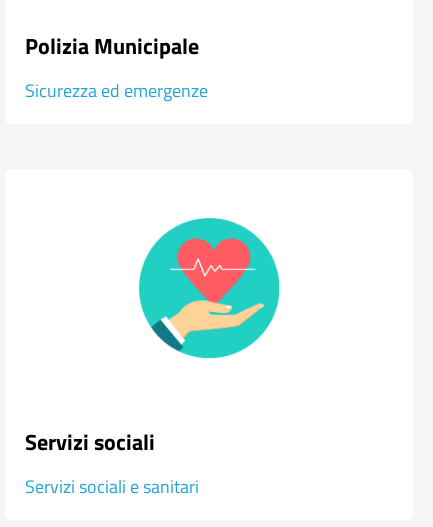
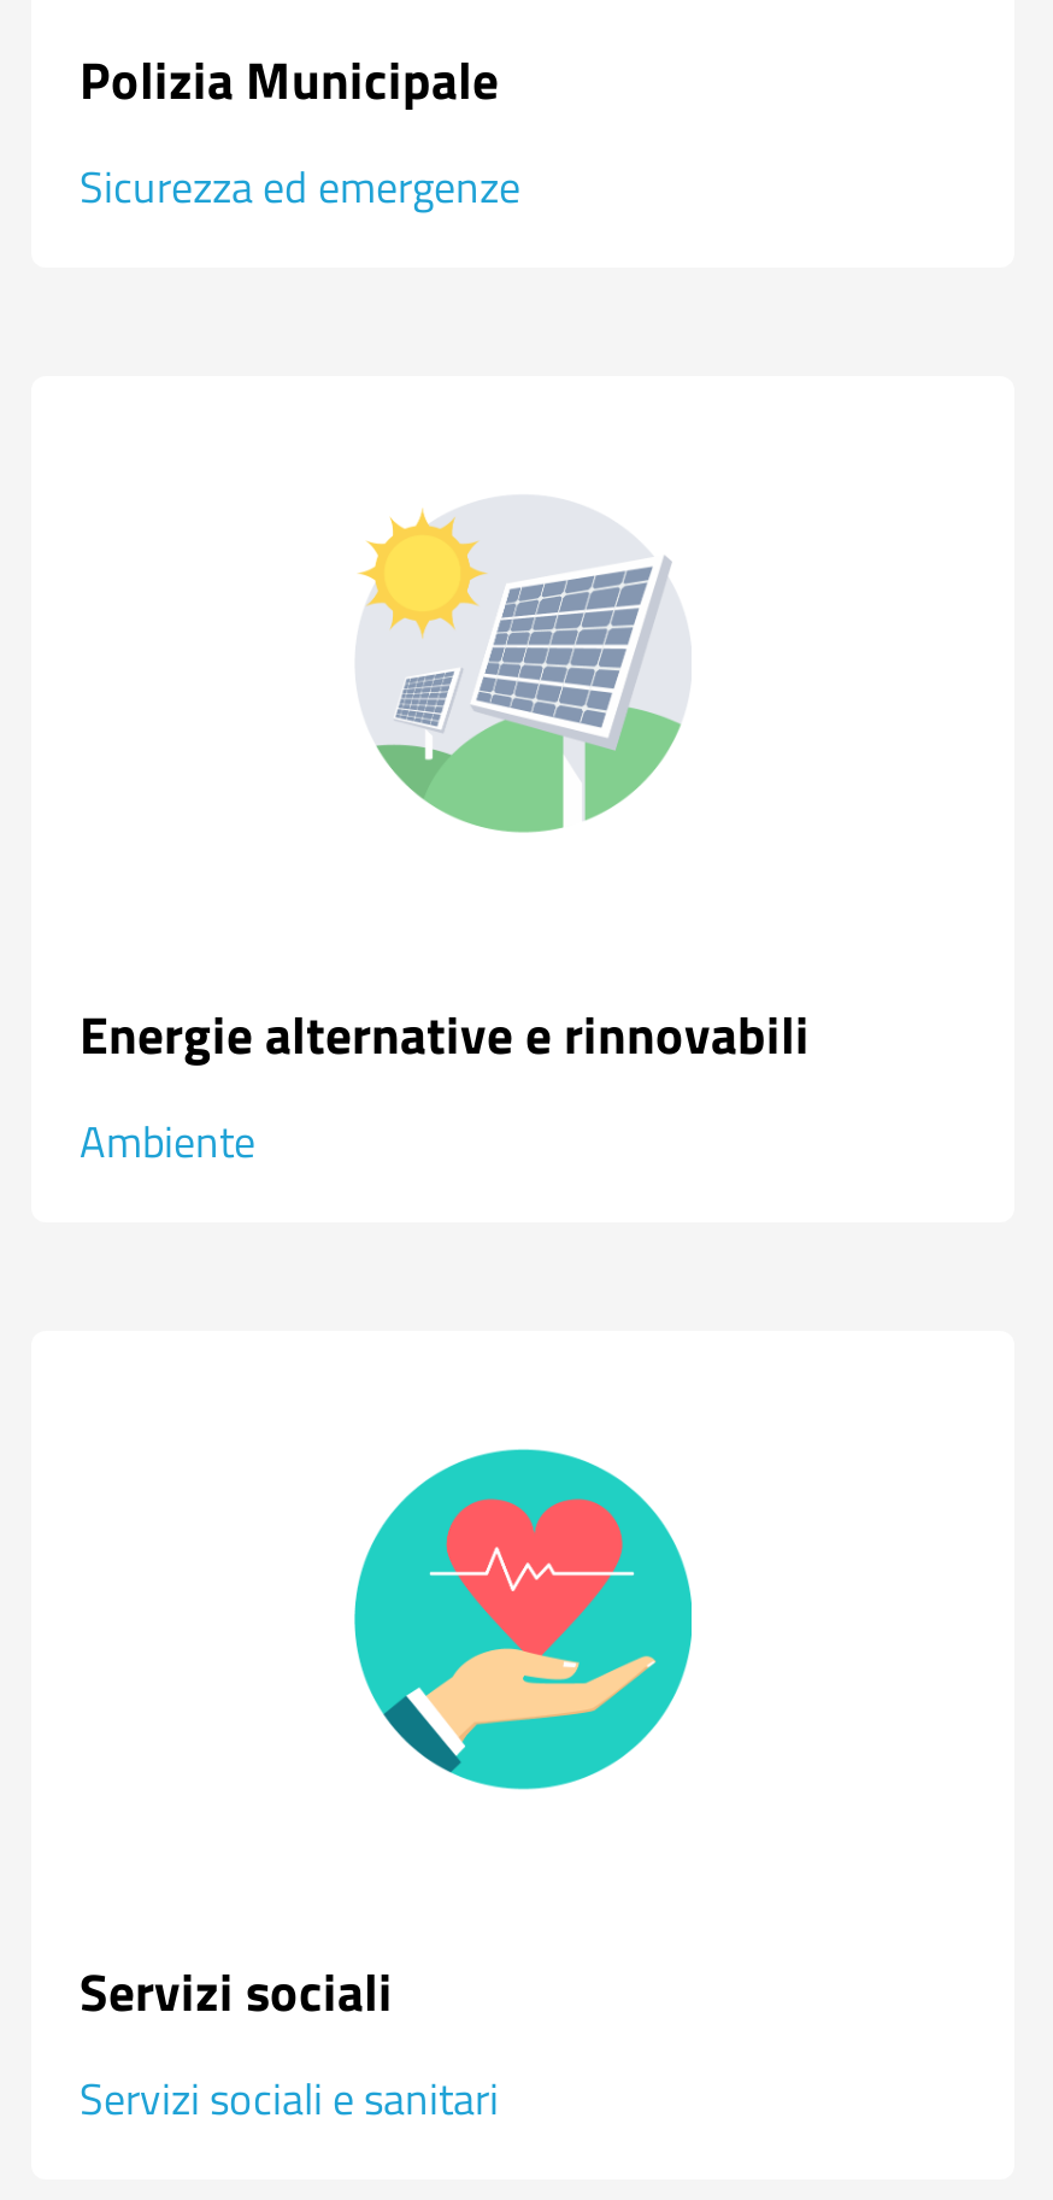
+ Energie alternative e rinnovabili
+ Ambiente

+ [image]
